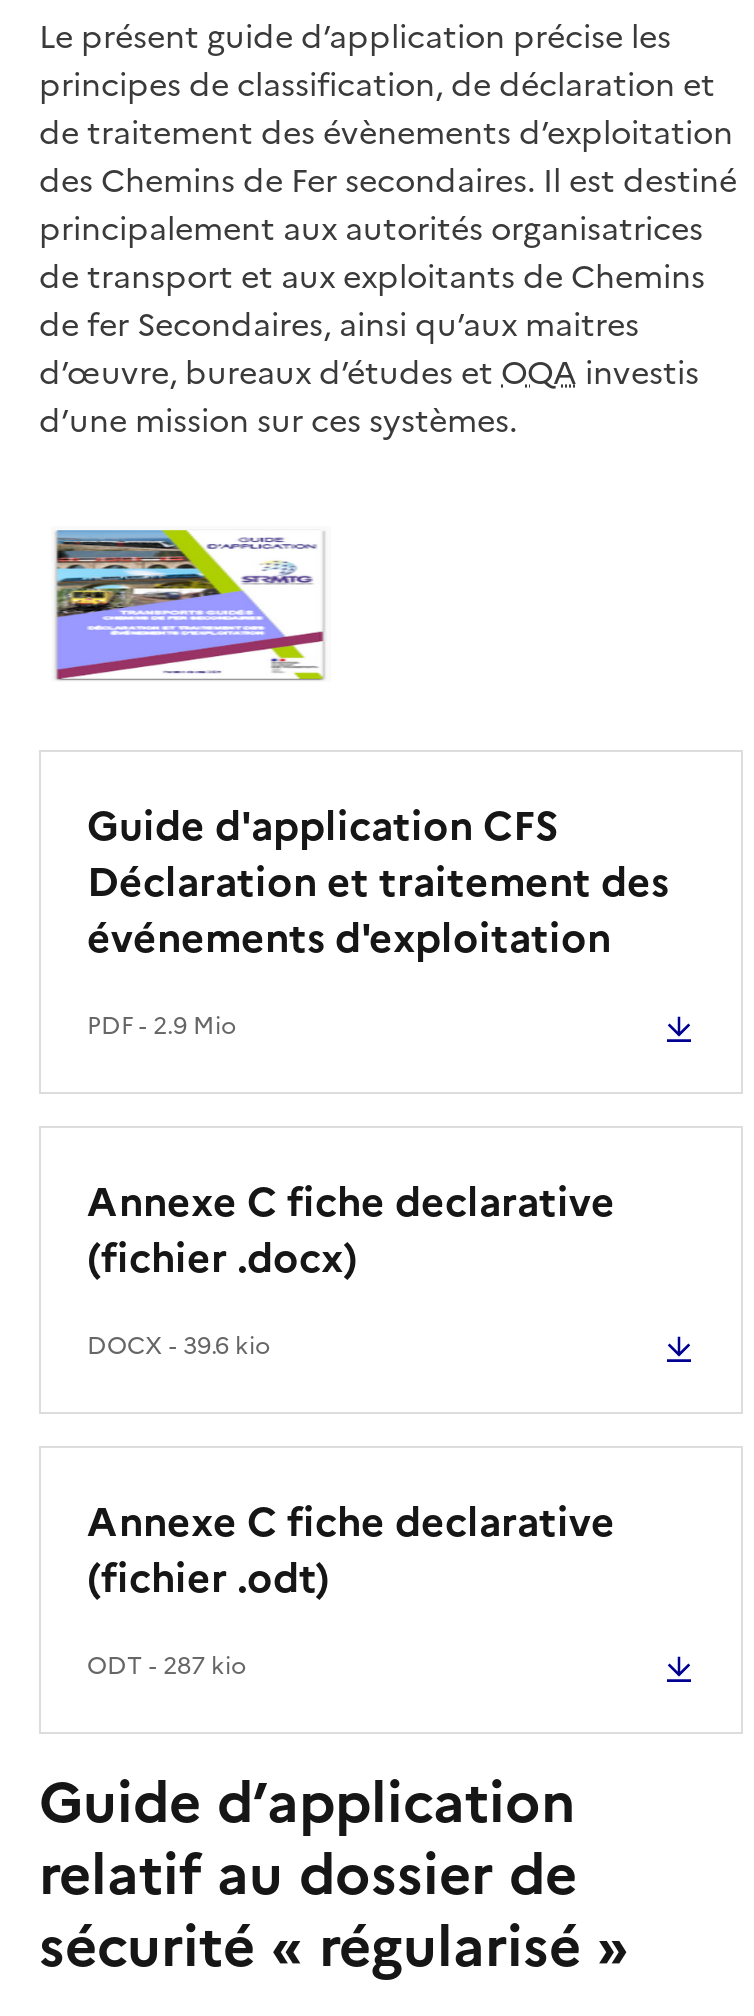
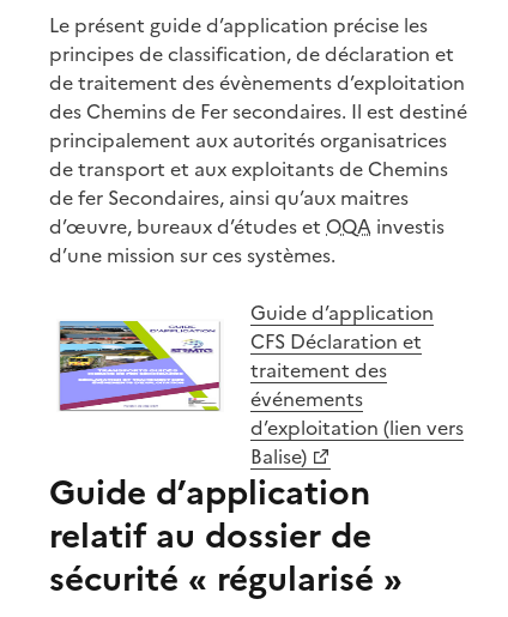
- Guide d'application CFS
- Déclaration et traitement des
- événements d'exploitation
- PDF- 2.9 Mio
- Annexe C fiche declarative
- (fichier .docx)
- DOCX - 39.6 kio
- Annexe C fiche declarative
- (fichier .odt)
- ODT - 287 kio
+ Guide d’application
+ CFS Déclaration et
+ traitement des
+ événements
+ d’exploitation (lien vers
+ Balise)
